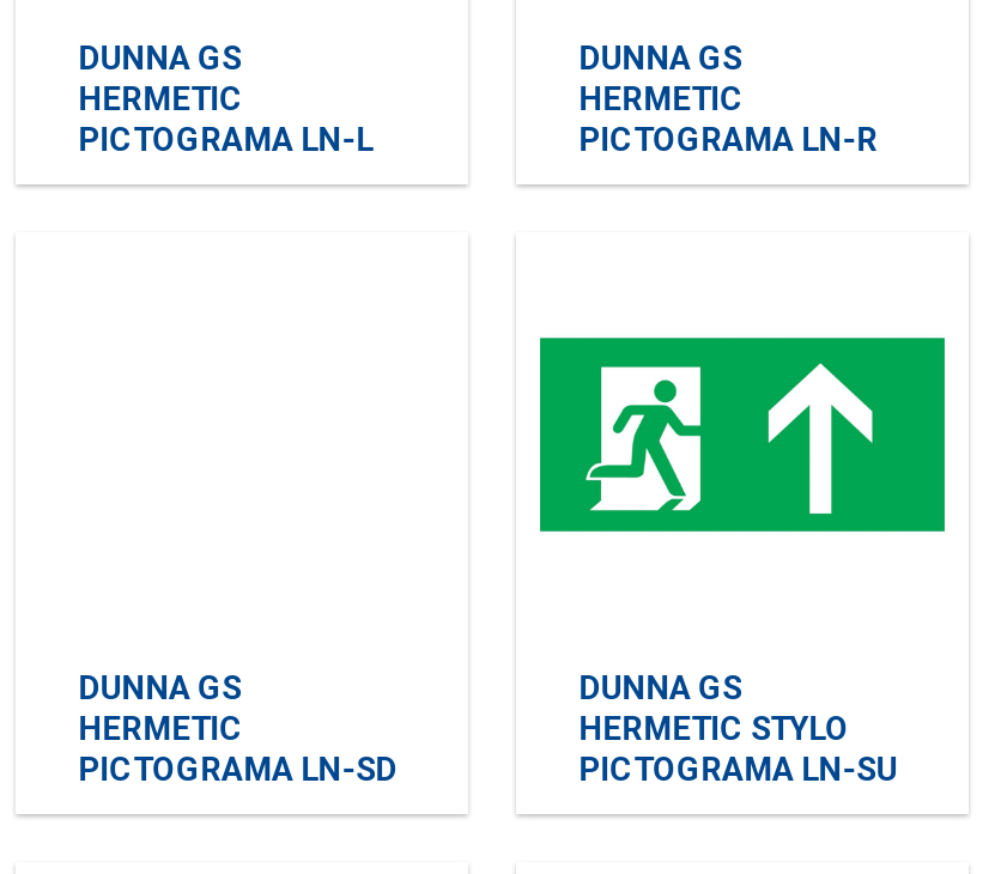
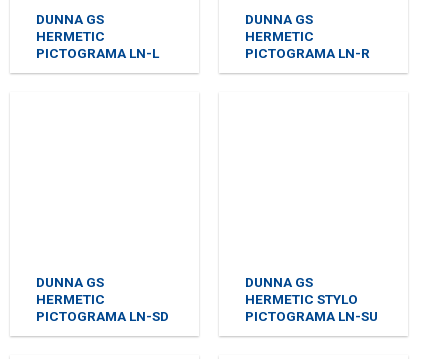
- [image]
